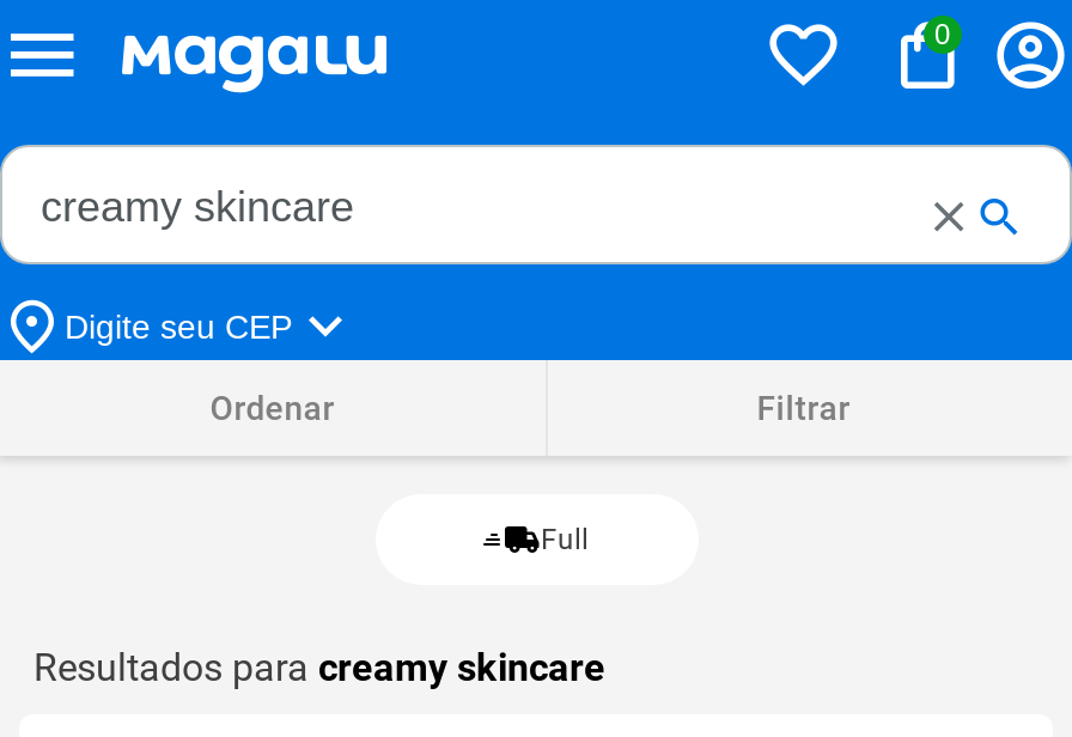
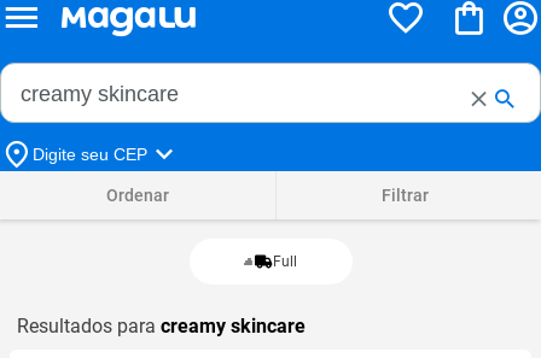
- 0
